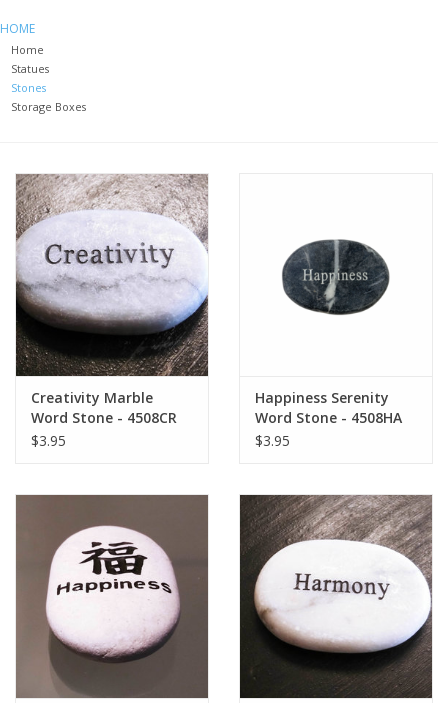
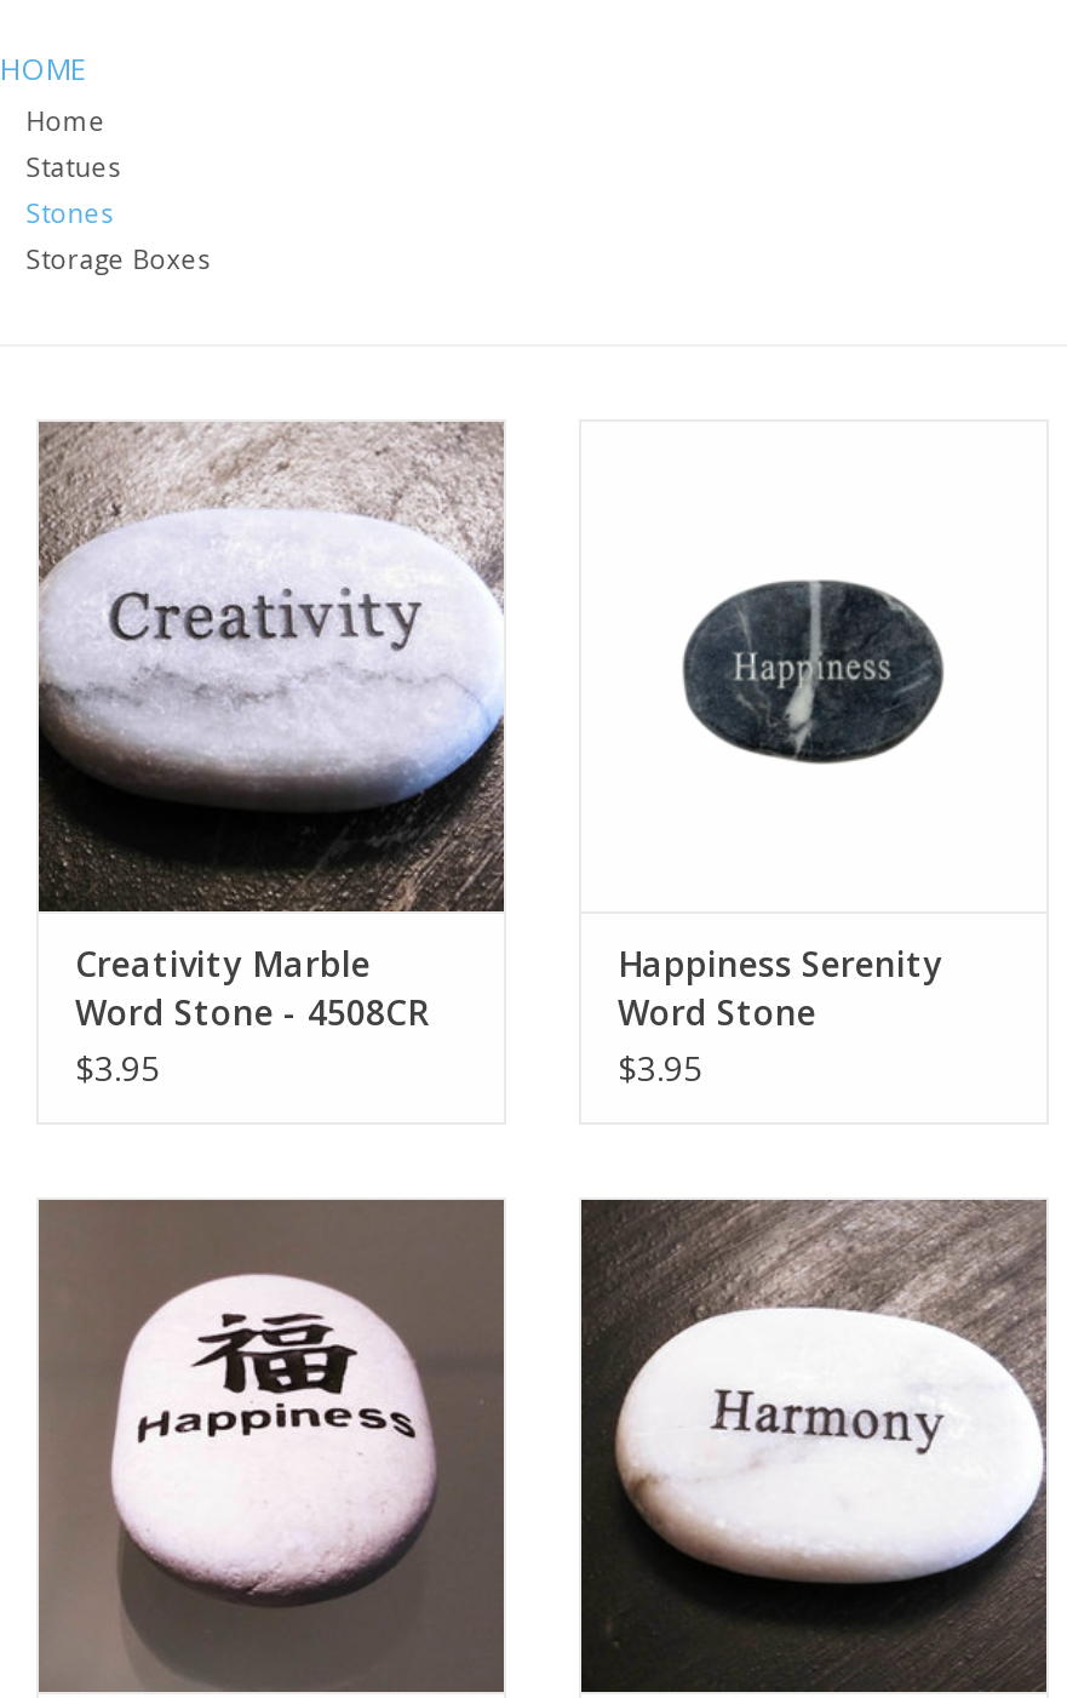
- Word Stone - 4508HA
+ Word Stone
